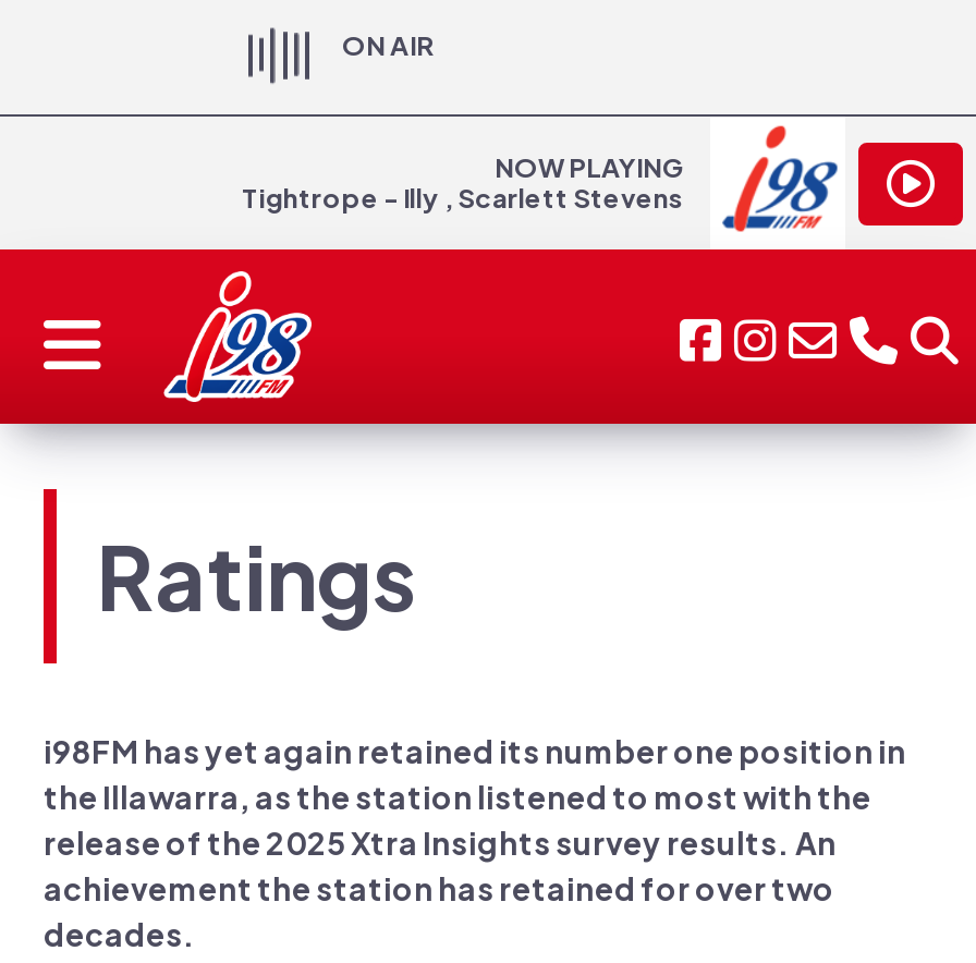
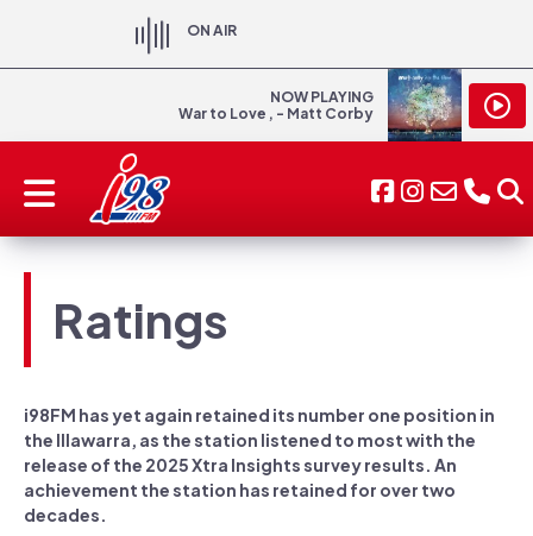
- [image]
- Tightrope - Illy , Scarlett Stevens
+ [image]
+ War to Love , - Matt Corby
